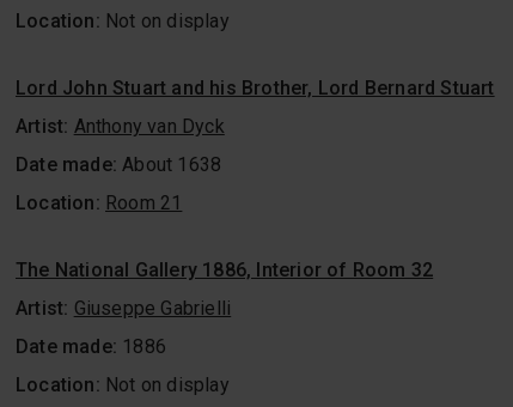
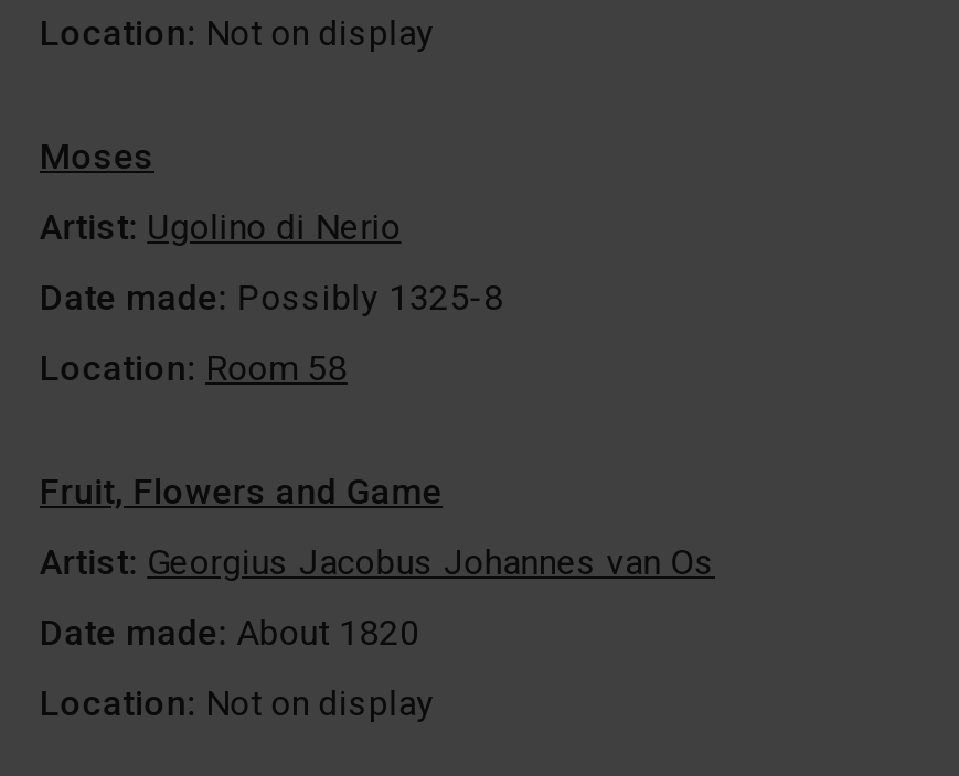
- Lord John Stuart and his Brother, Lord Bernard Stuart
+ Moses

- Artist: Anthony van Dyck
+ Artist: Ugolino di Nerio

- Date made: About 1638
+ Date made: Possibly 1325-8

- Location: Room 21
+ Location: Room 58

- The National Gallery 1886, Interior of Room 32
+ Fruit, Flowers and Game

- Artist: Giuseppe Gabrielli
+ Artist: Georgius Jacobus Johannes van Os

- Date made: 1886
+ Date made: About 1820
